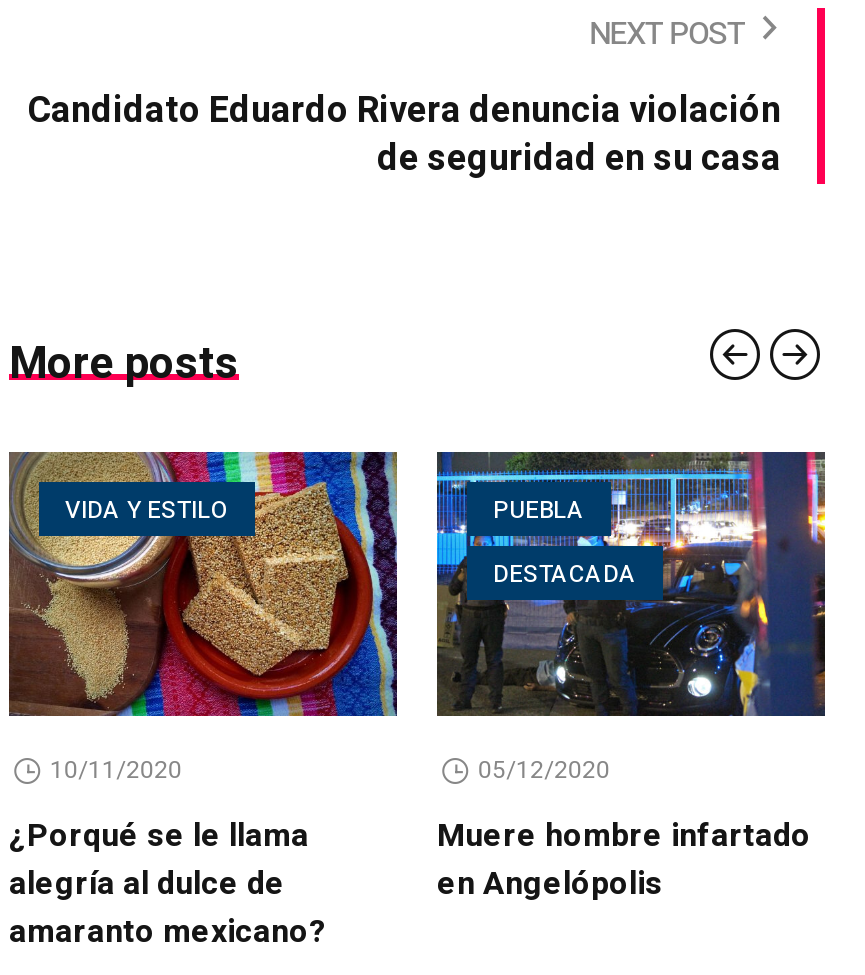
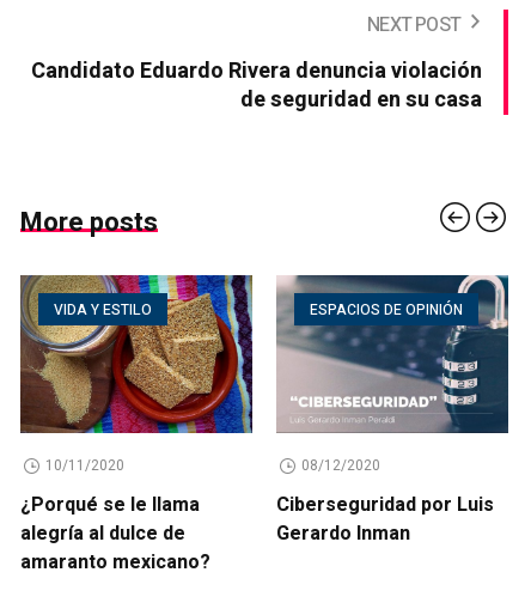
- [image]
- PUEBLA
- DESTACADA
+ [image]
+ ESPACIOS DE OPINIÓN

- 05/12/2020
- Muere hombre infartado
- en Angelópolis
+ 08/12/2020
+ Ciberseguridad por Luis
+ Gerardo Inman
